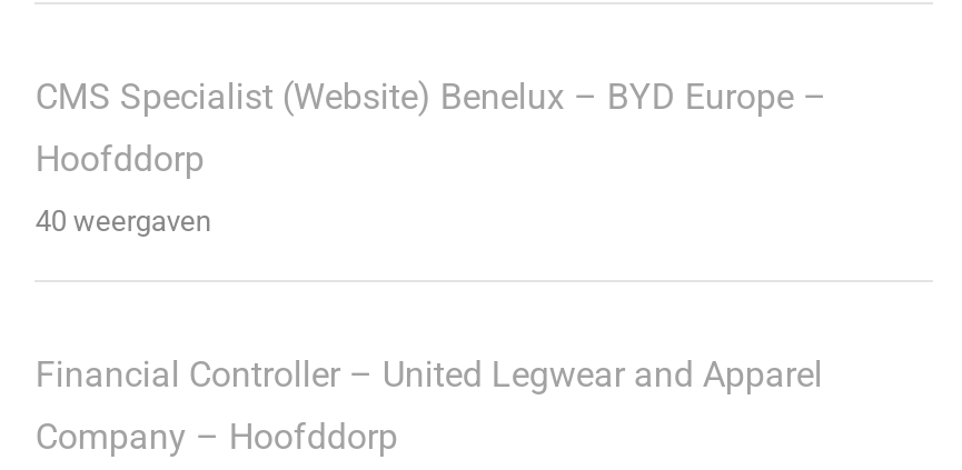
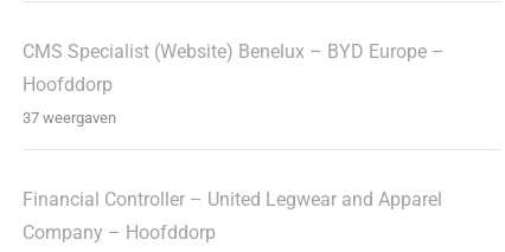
- 40 weergaven
+ 37 weergaven
